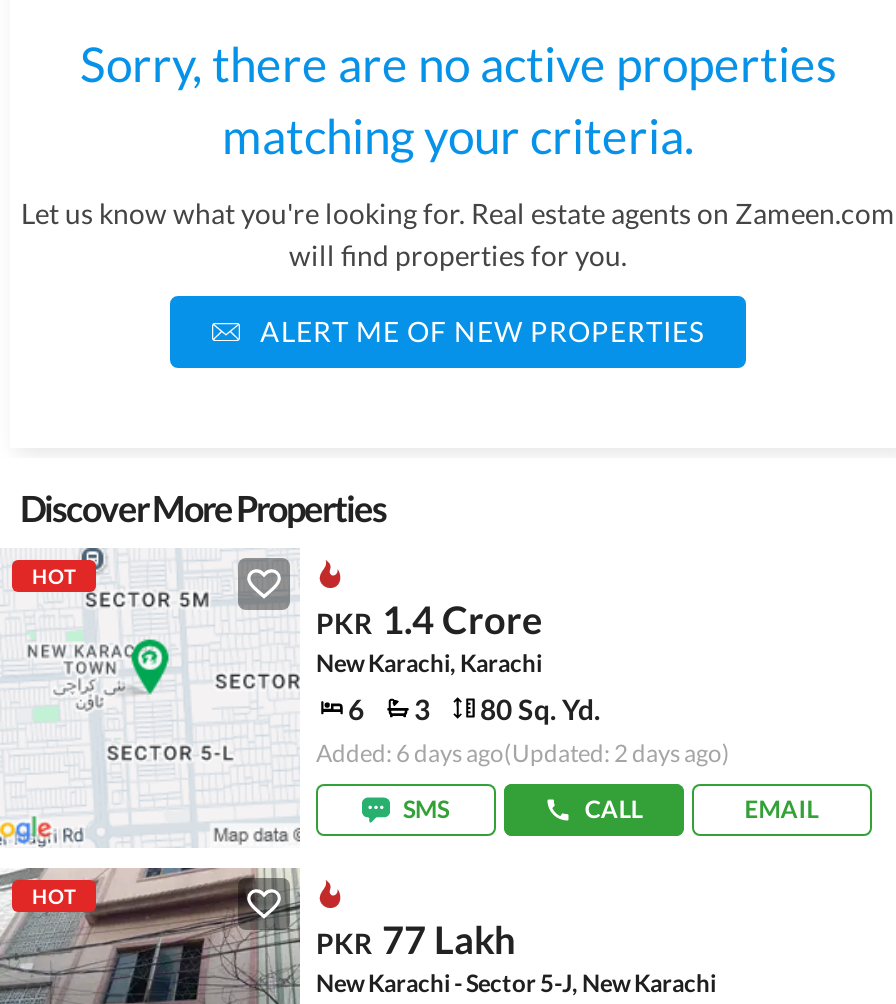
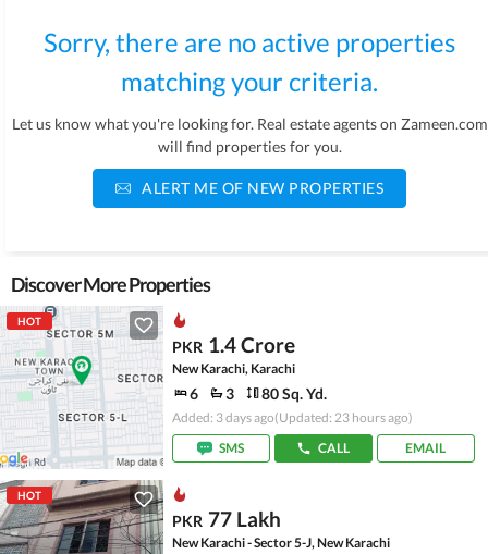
- Added: 6 days ago(Updated: 2 days ago)
+ Added: 3 days ago(Updated: 23 hours ago)
